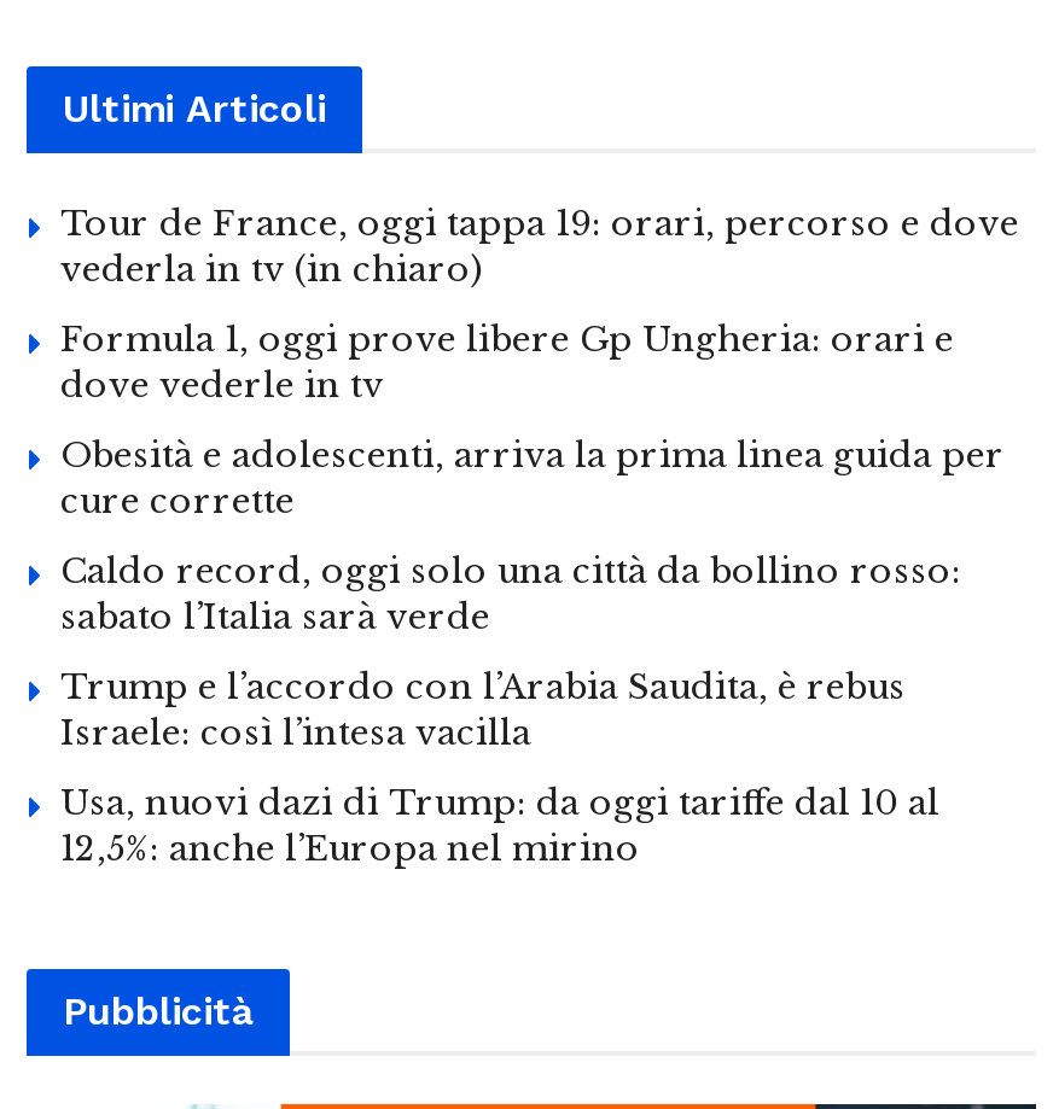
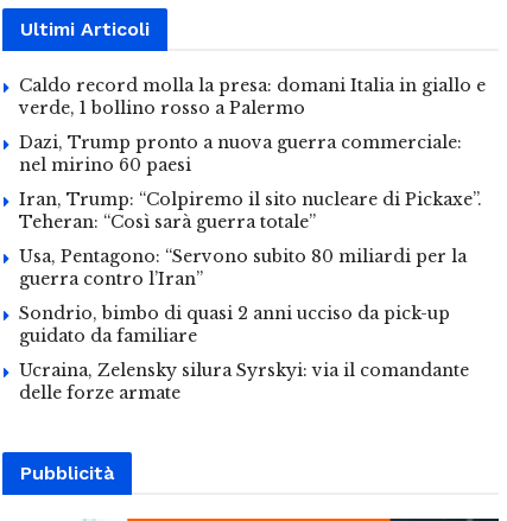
- Tour de France, oggi tappa 19: orari, percorso e dove
- vederla in tv (in chiaro)
+ Caldo record molla la presa: domani Italia in giallo e
+ verde, 1 bollino rosso a Palermo

- Formula 1, oggi prove libere Gp Ungheria: orari e
- dove vederle in tv
+ Dazi, Trump pronto a nuova guerra commerciale:
+ nel mirino 60 paesi

- Obesità e adolescenti, arriva la prima linea guida per
- cure corrette
+ Iran, Trump: “Colpiremo il sito nucleare di Pickaxe”.
+ Teheran: “Così sarà guerra totale”

- Caldo record, oggi solo una città da bollino rosso:
- sabato l’Italia sarà verde
+ Usa, Pentagono: “Servono subito 80 miliardi per la
+ guerra contro l’Iran”

- Trump e l’accordo con l’Arabia Saudita, è rebus
- Israele: così l’intesa vacilla
+ Sondrio, bimbo di quasi 2 anni ucciso da pick-up
+ guidato da familiare

- Usa, nuovi dazi di Trump: da oggi tariffe dal 10 al
- 12,5%: anche l’Europa nel mirino
+ Ucraina, Zelensky silura Syrskyi: via il comandante
+ delle forze armate
